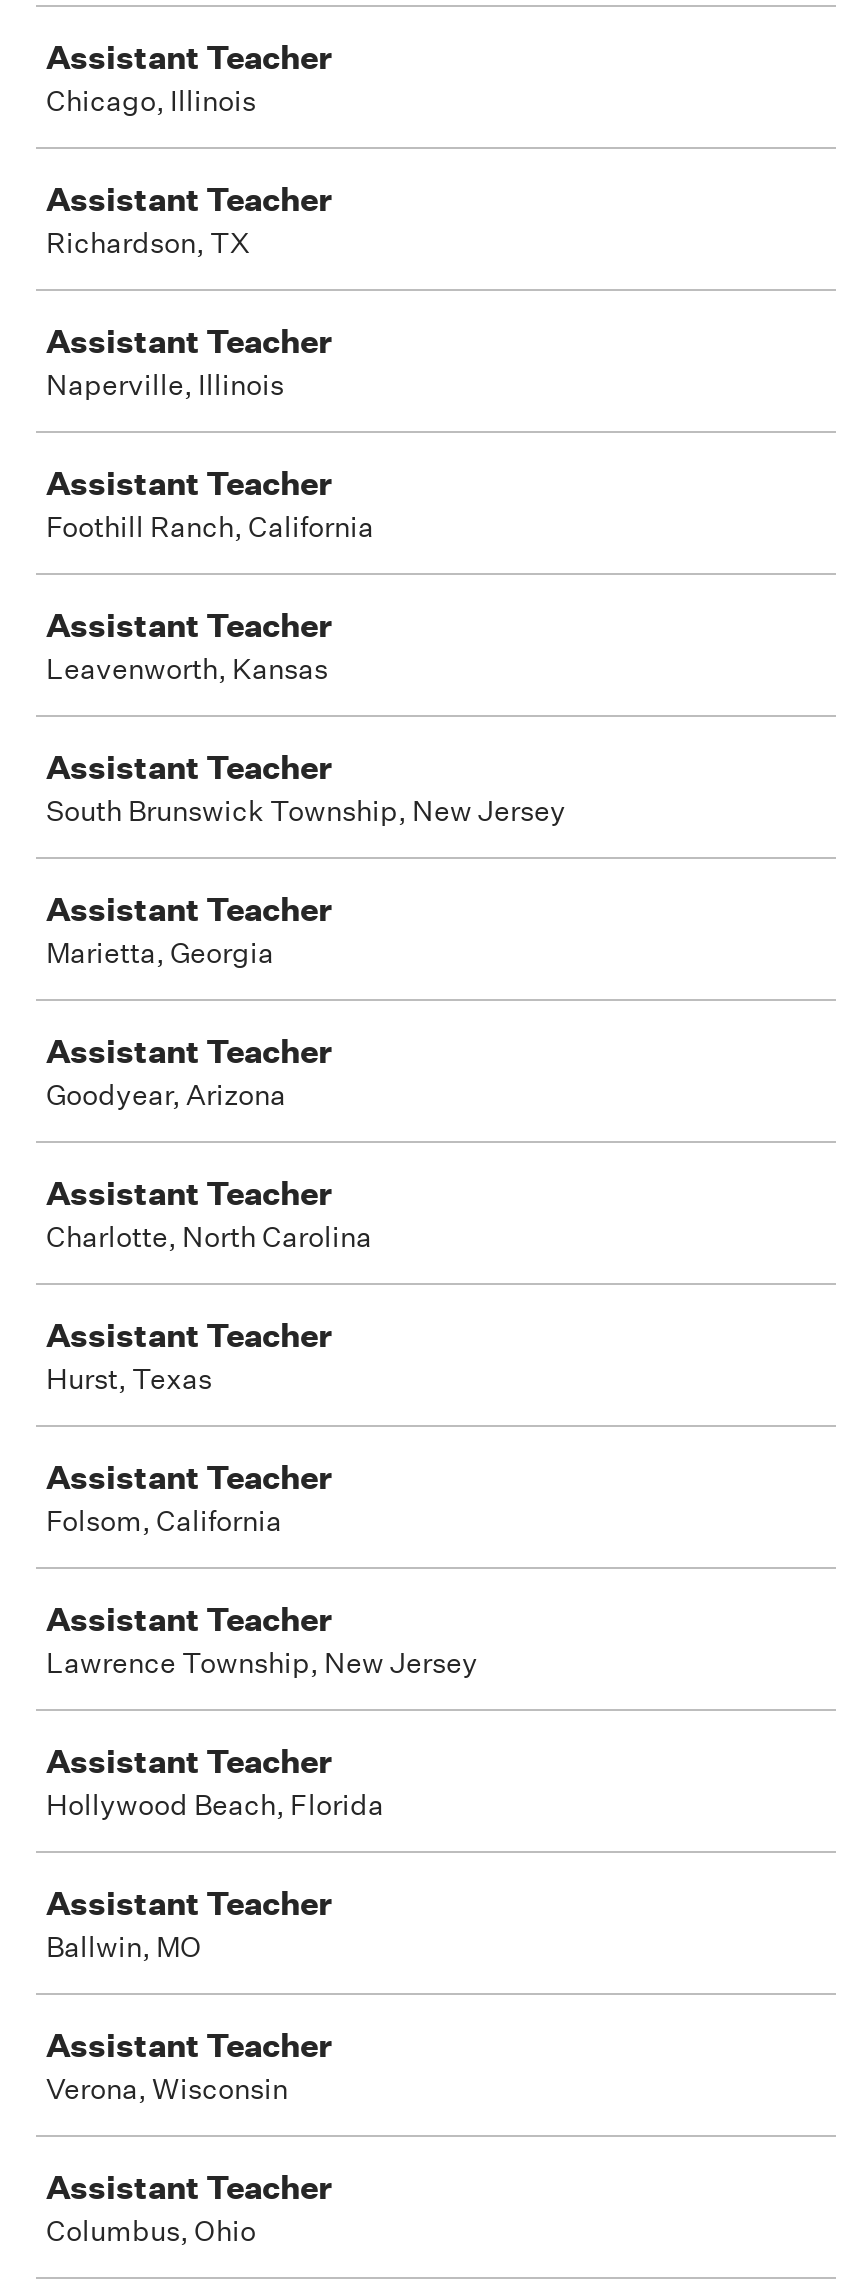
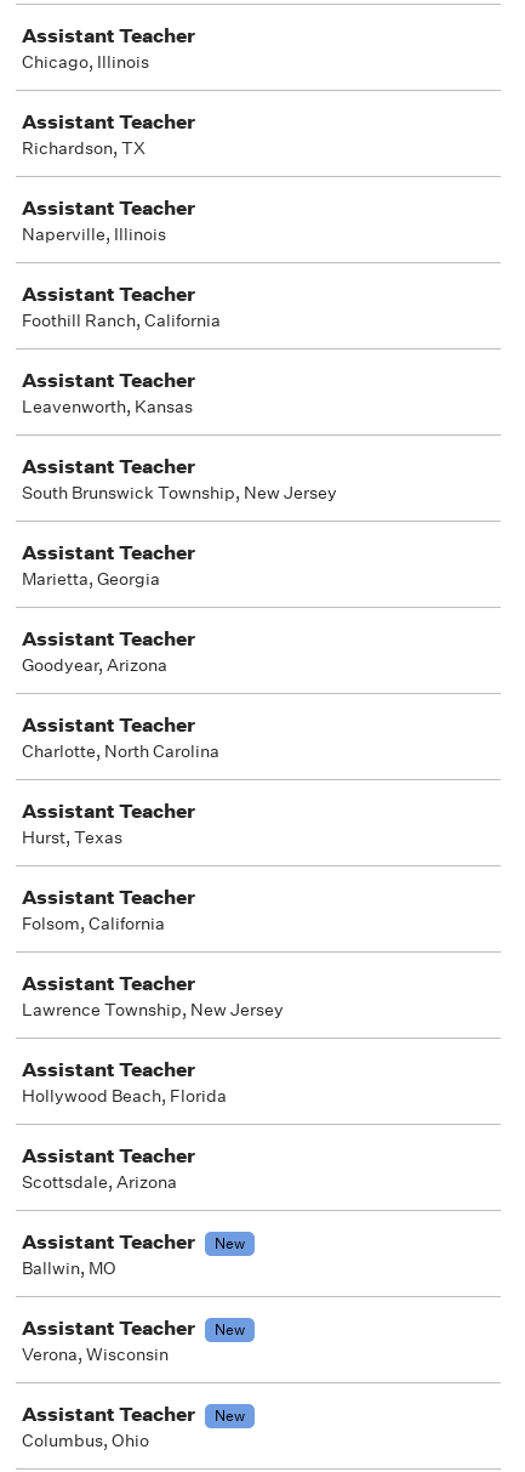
+ Scottsdale, Arizona
+ Assistant Teacher
+ New

+ New

+ New
